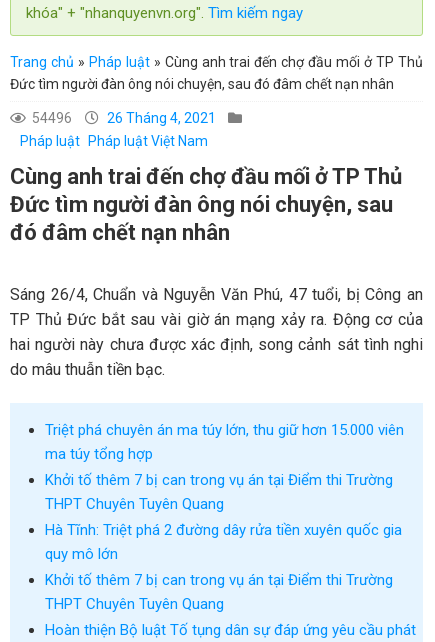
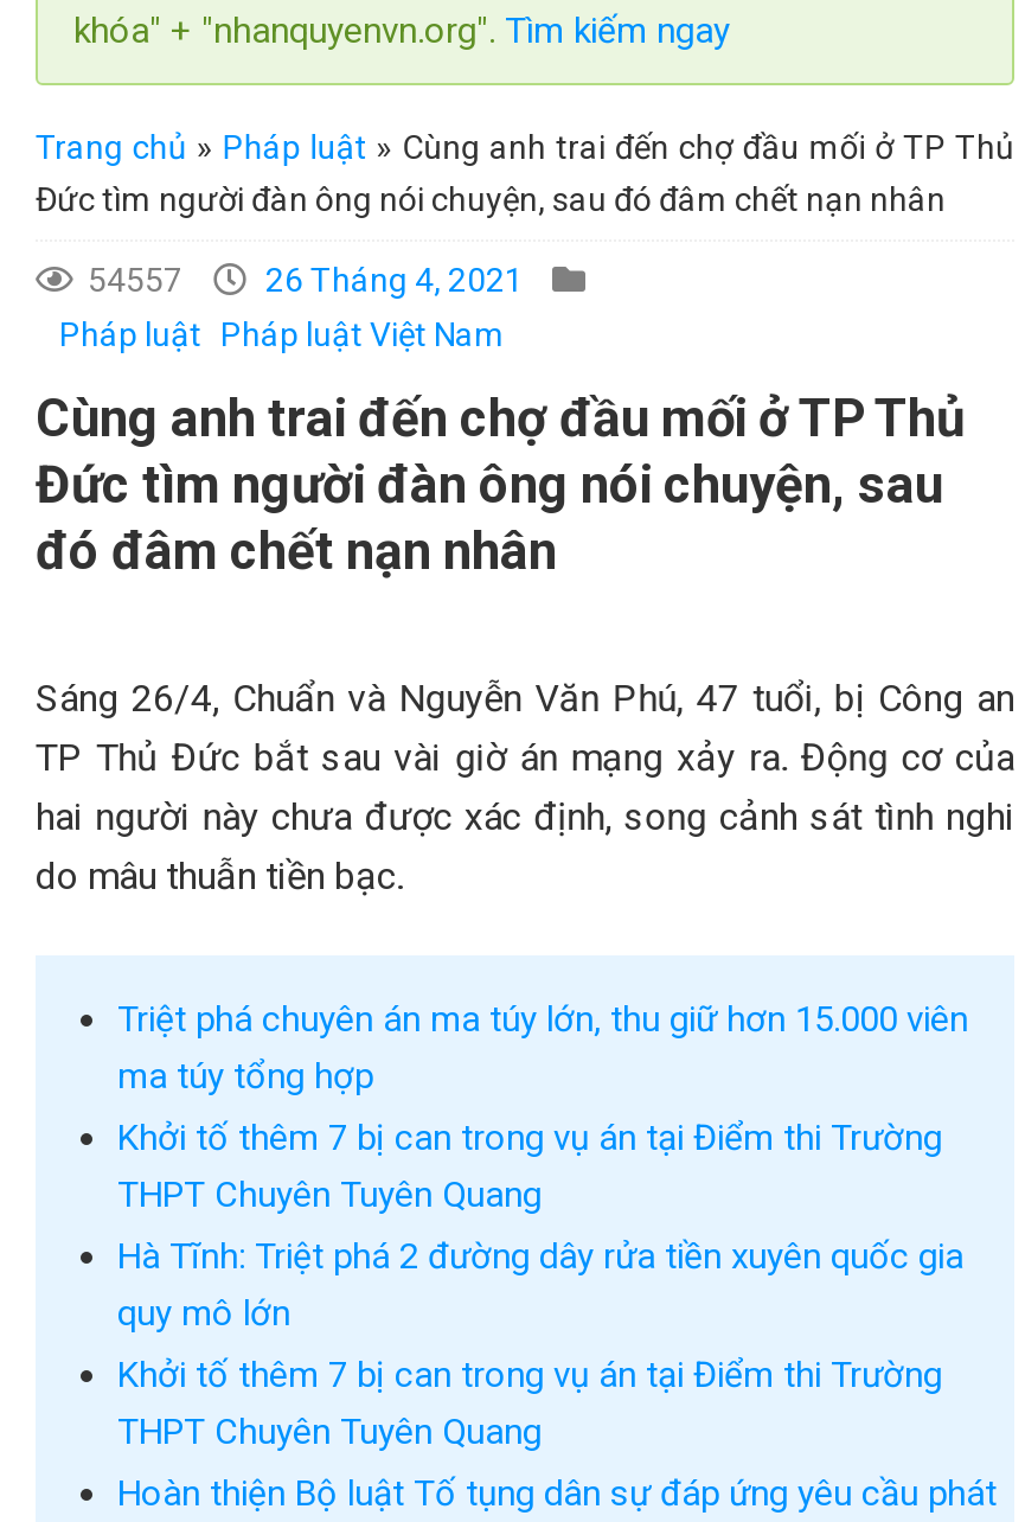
- 54496 26 Tháng 4, 2021
+ 54557 26 Tháng 4, 2021
